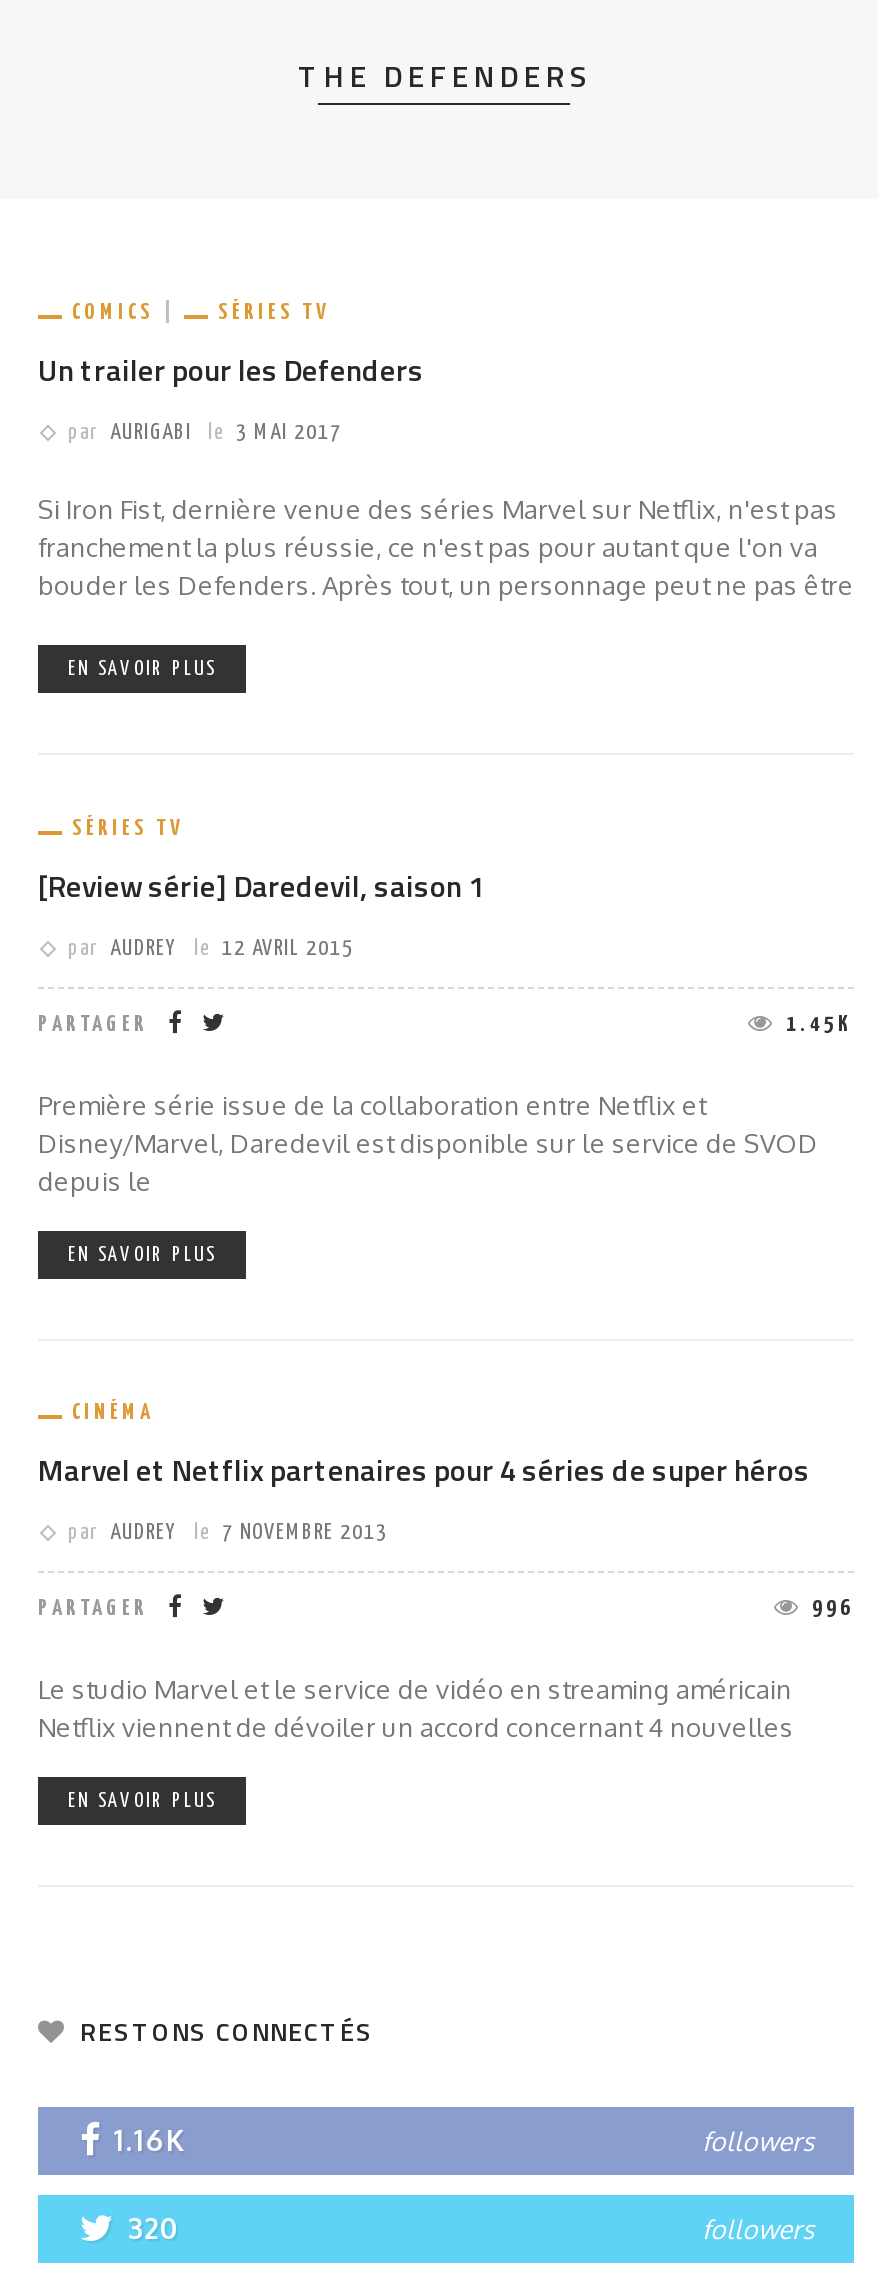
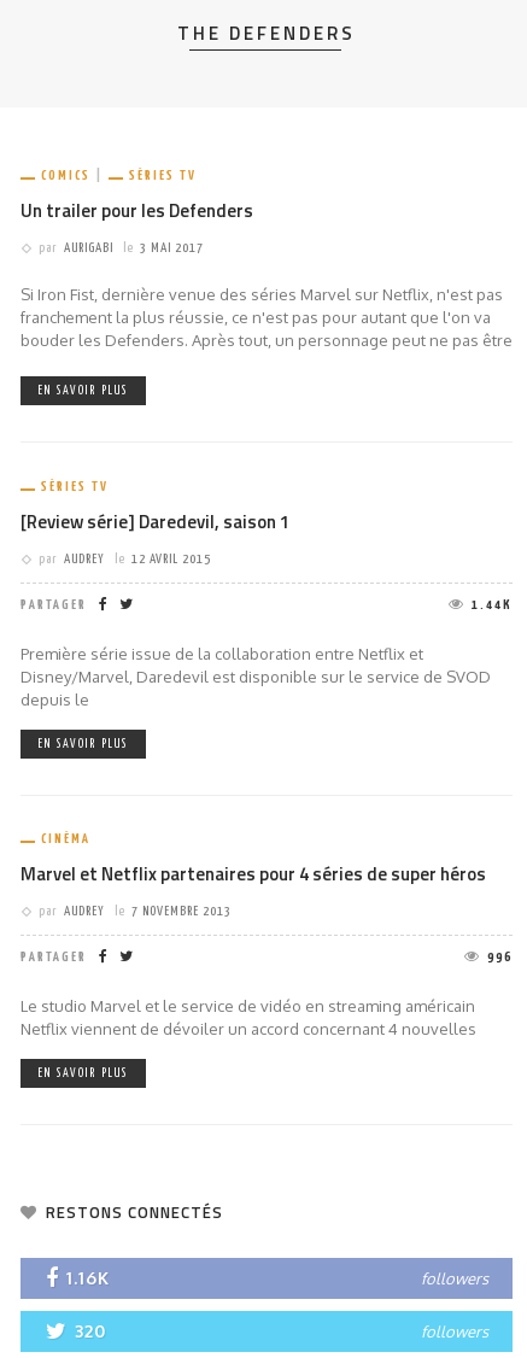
- 1.45K
+ 1.44K
